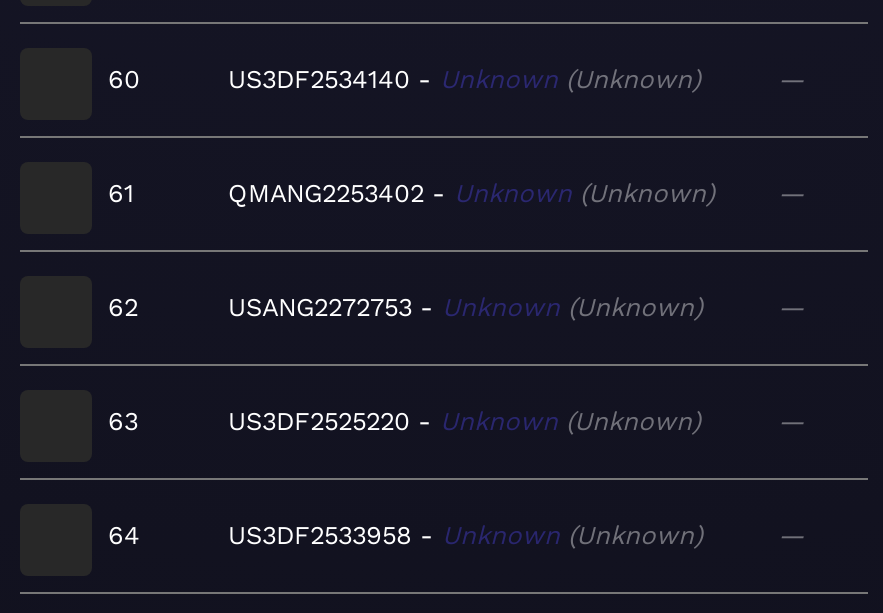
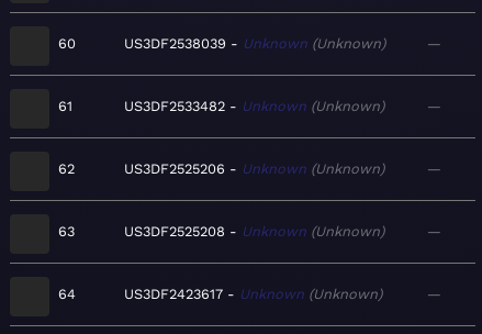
- US3DF2534140
+ US3DF2538039

- QMANG2253402
+ US3DF2533482

- USANG2272753
+ US3DF2525206

- US3DF2525220
+ US3DF2525208

- US3DF2533958
+ US3DF2423617
